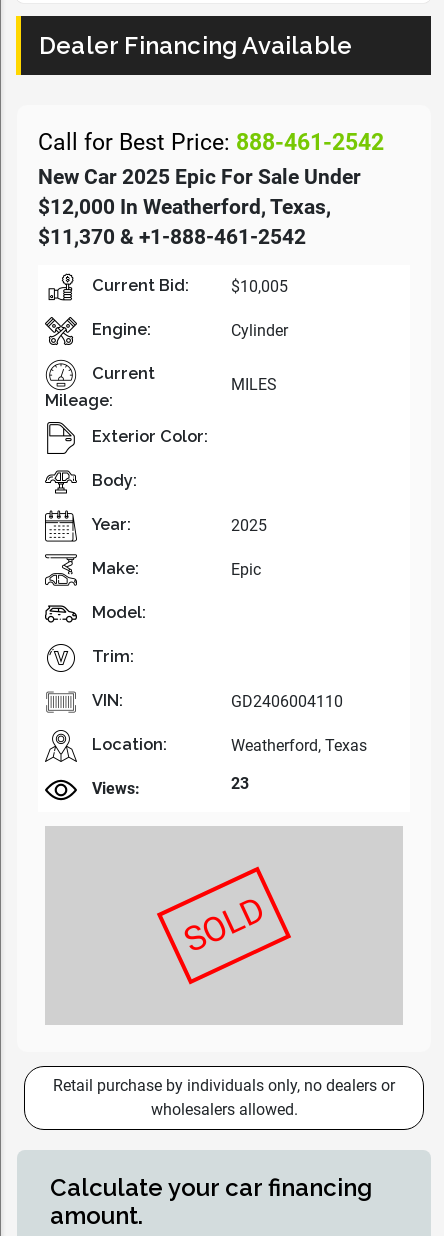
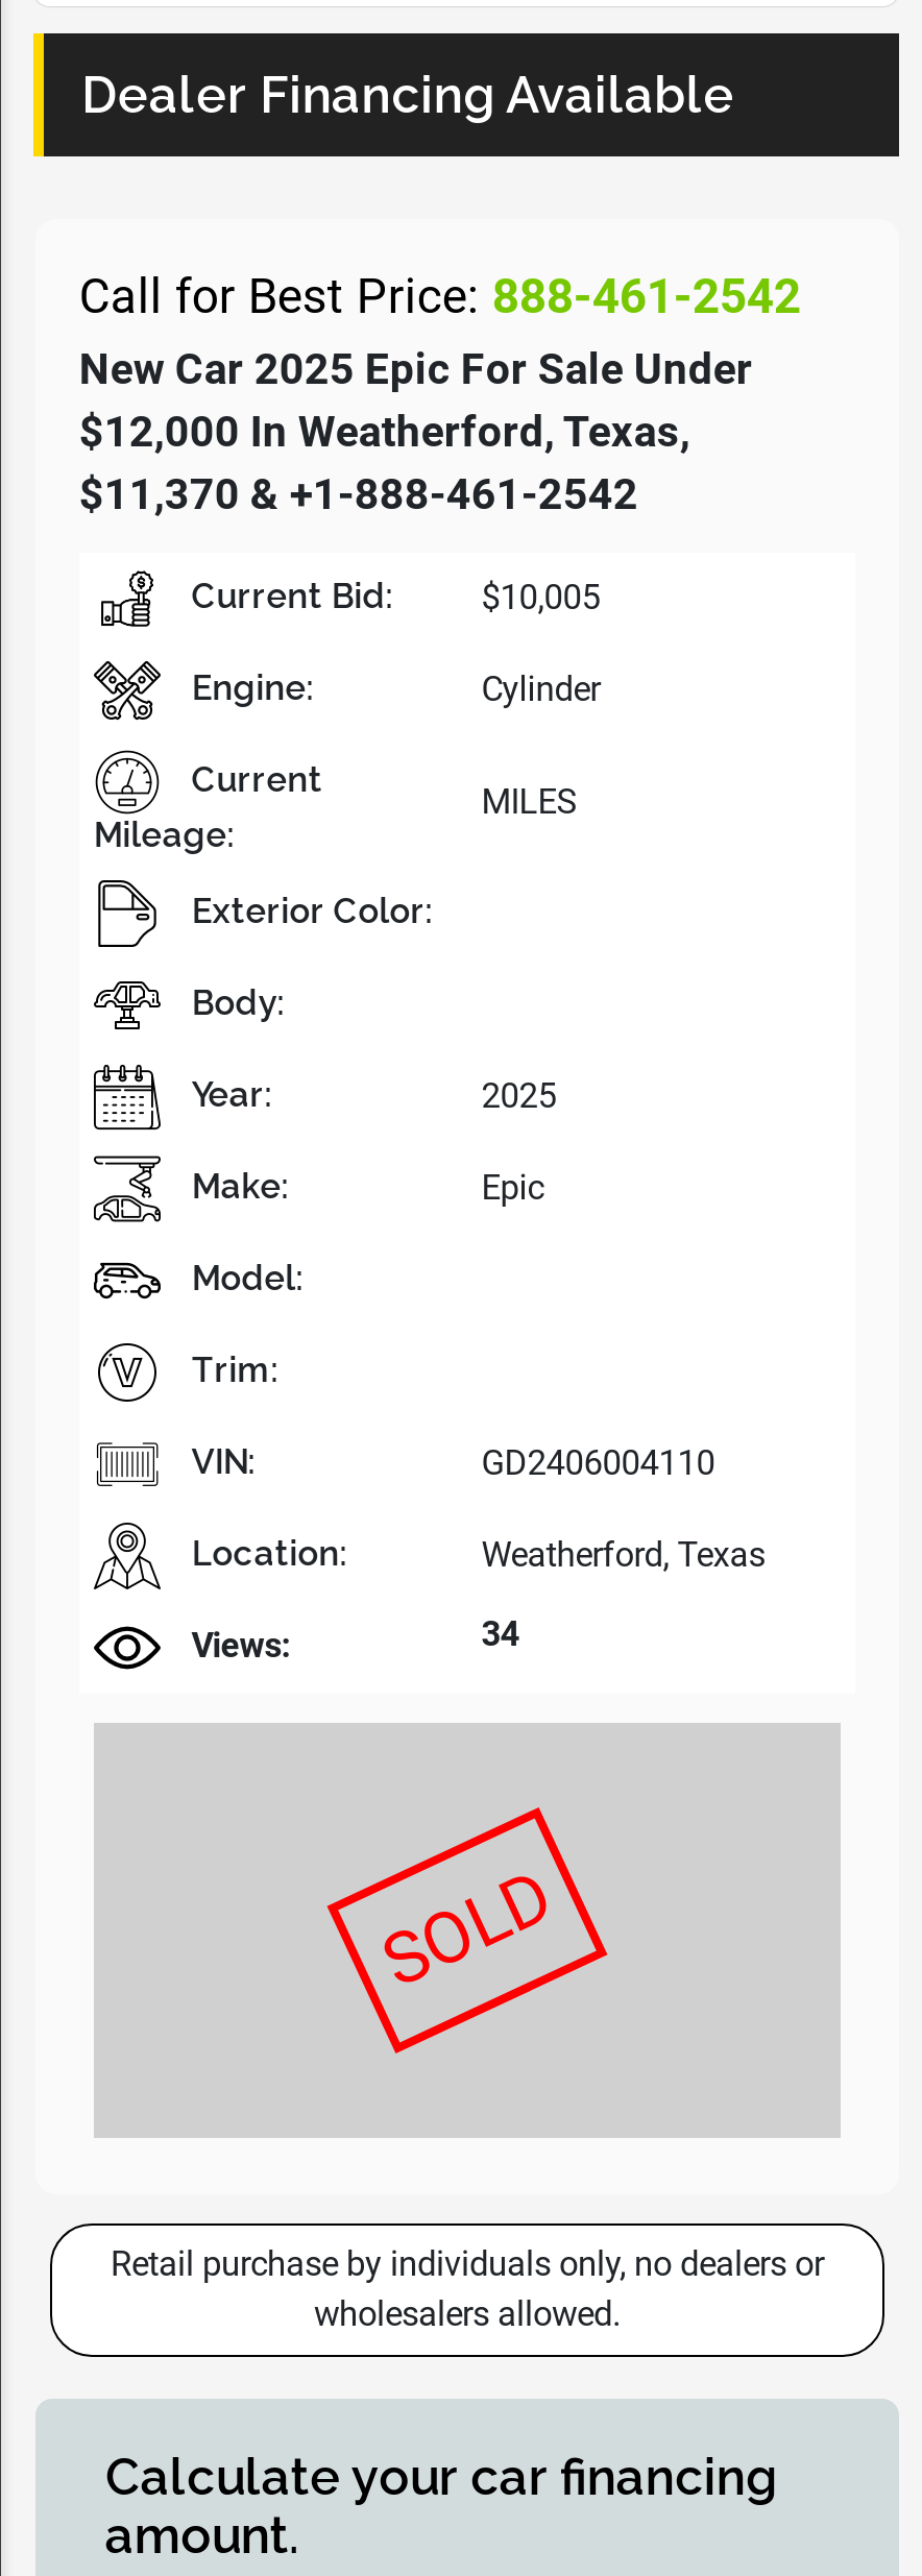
- 23
+ 34
